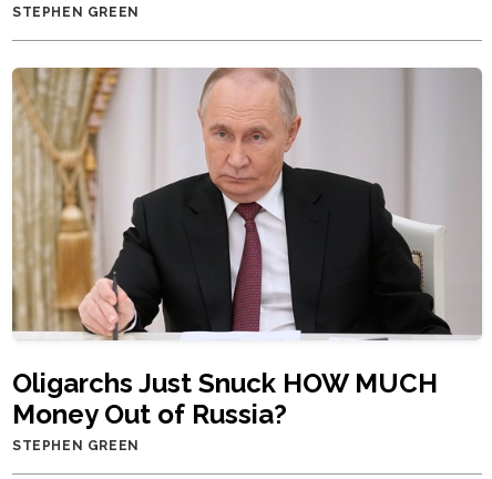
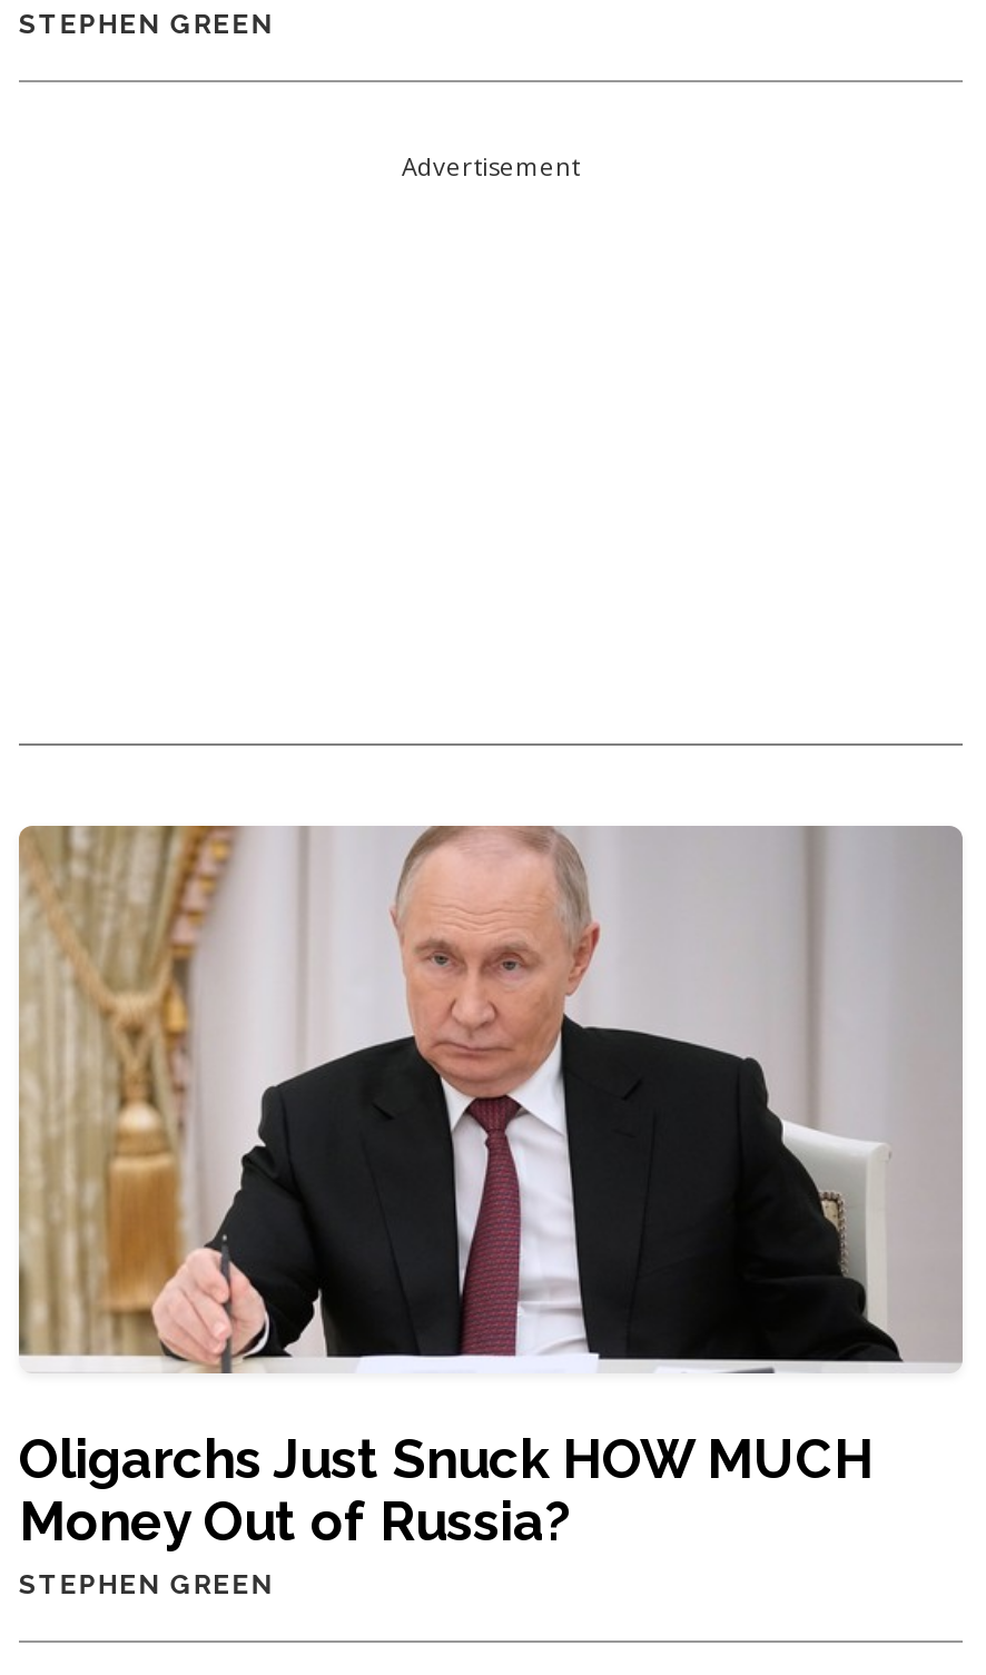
+ Advertisement
